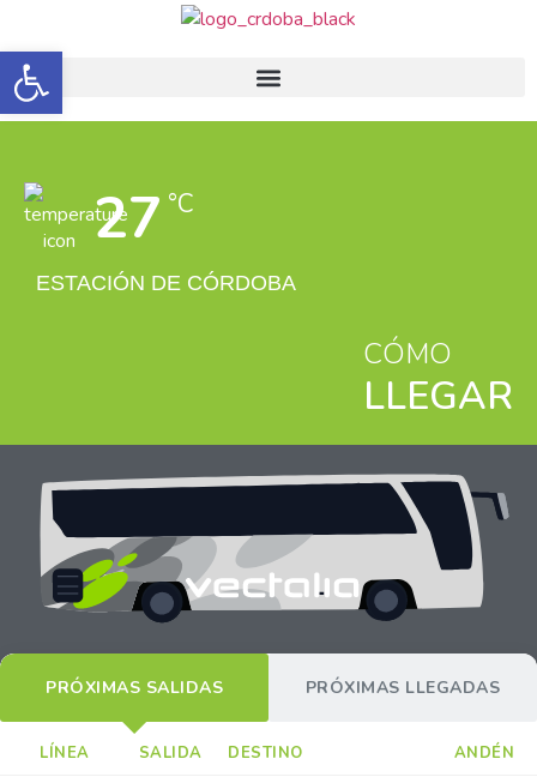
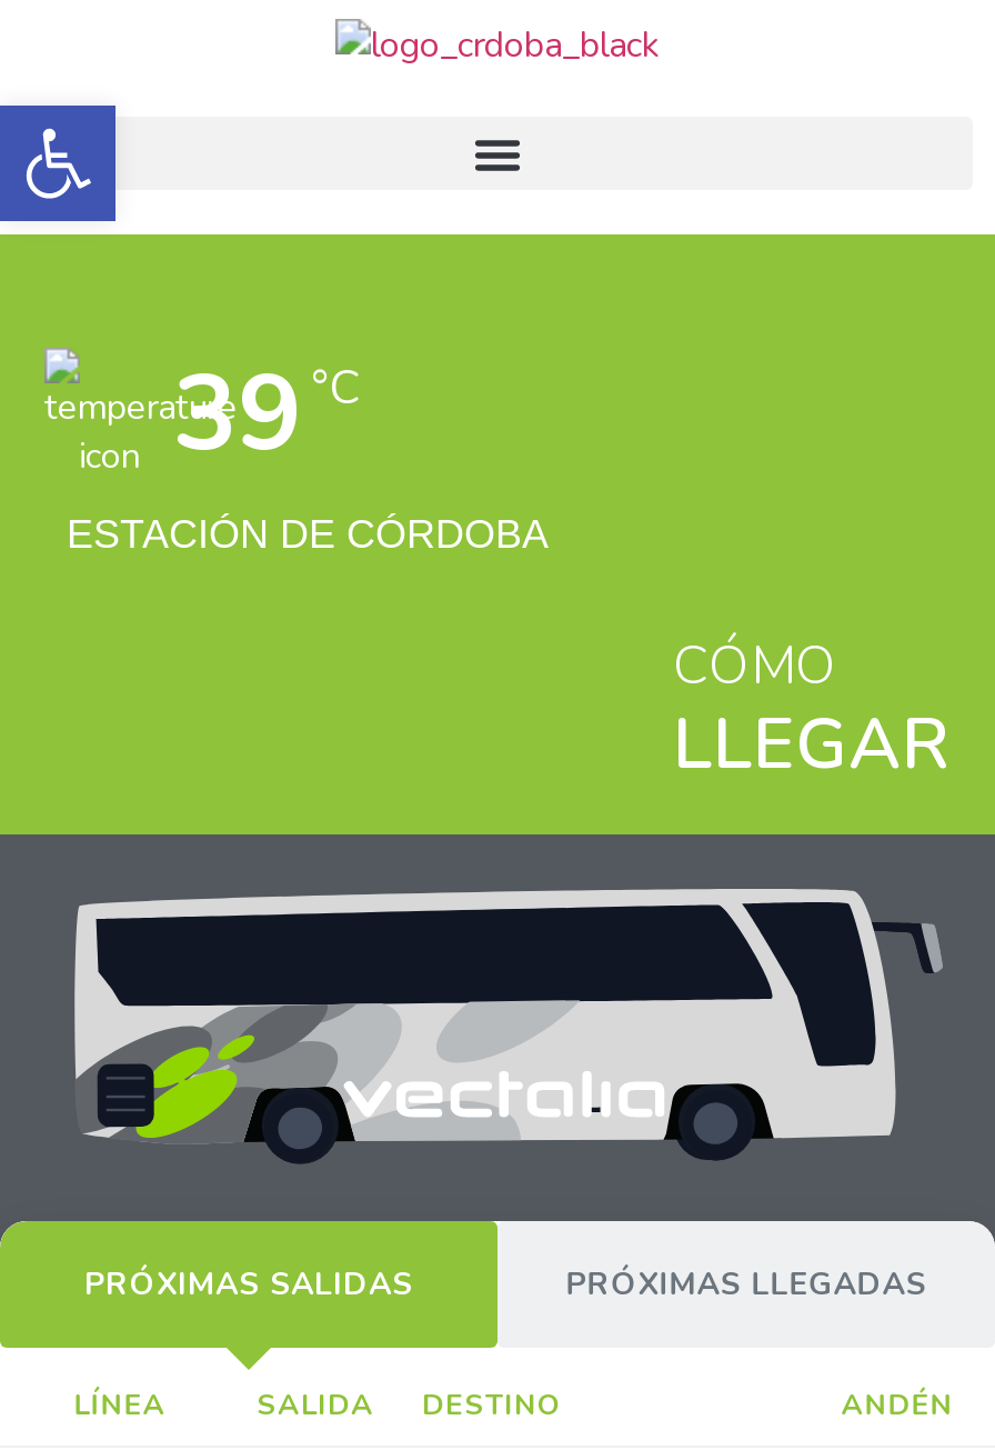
- 27 °C
+ 39 °C
